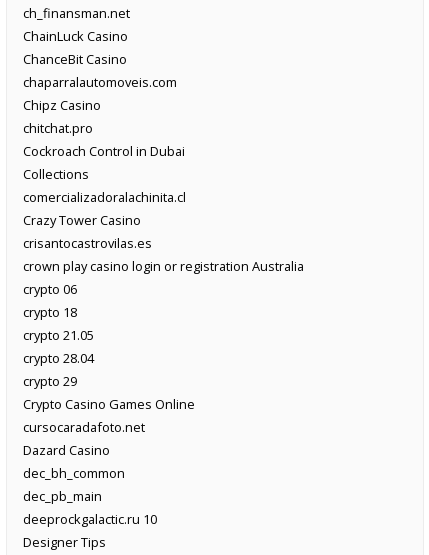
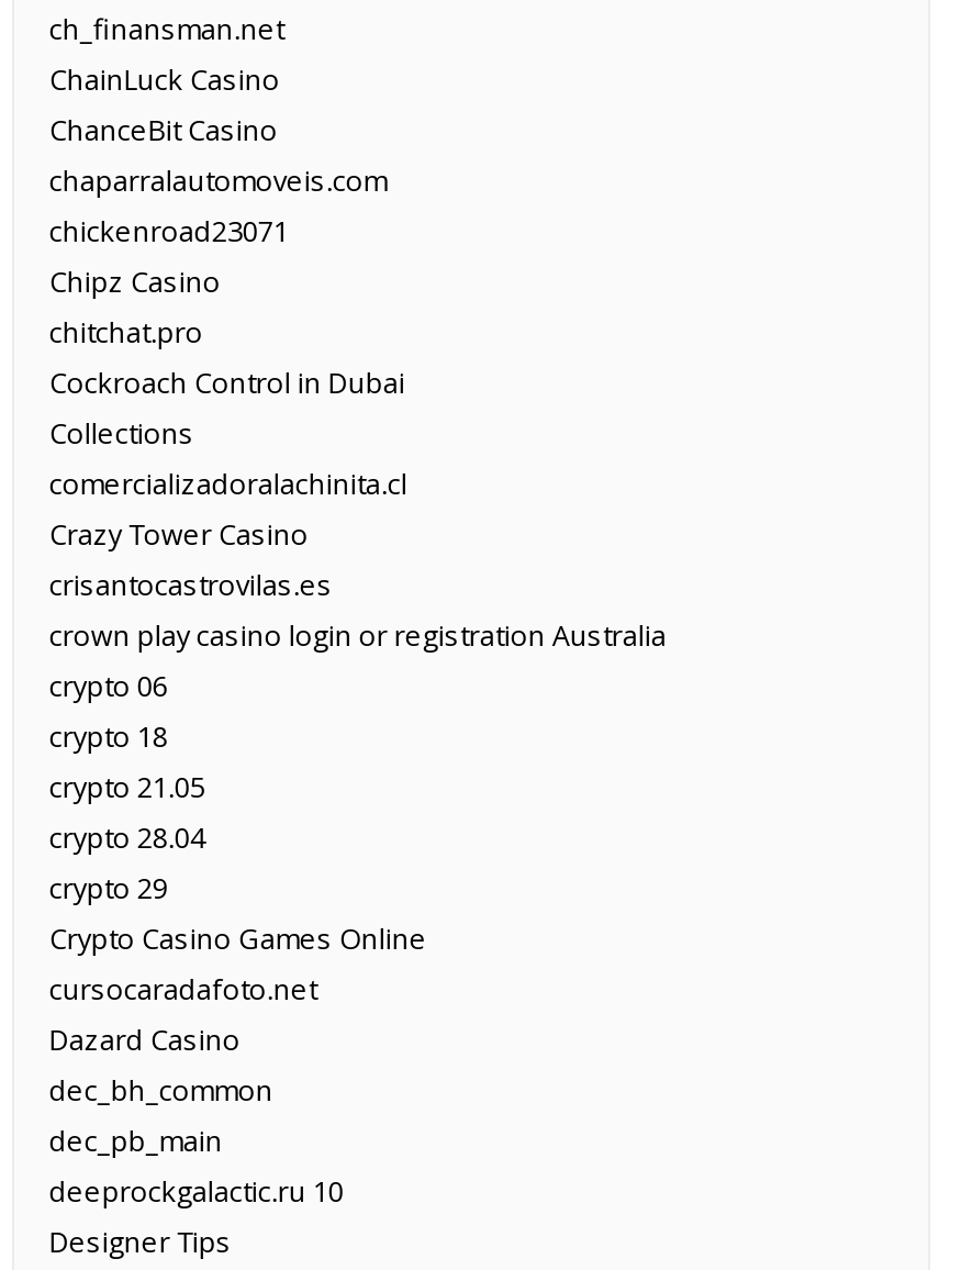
+ chickenroad23071
